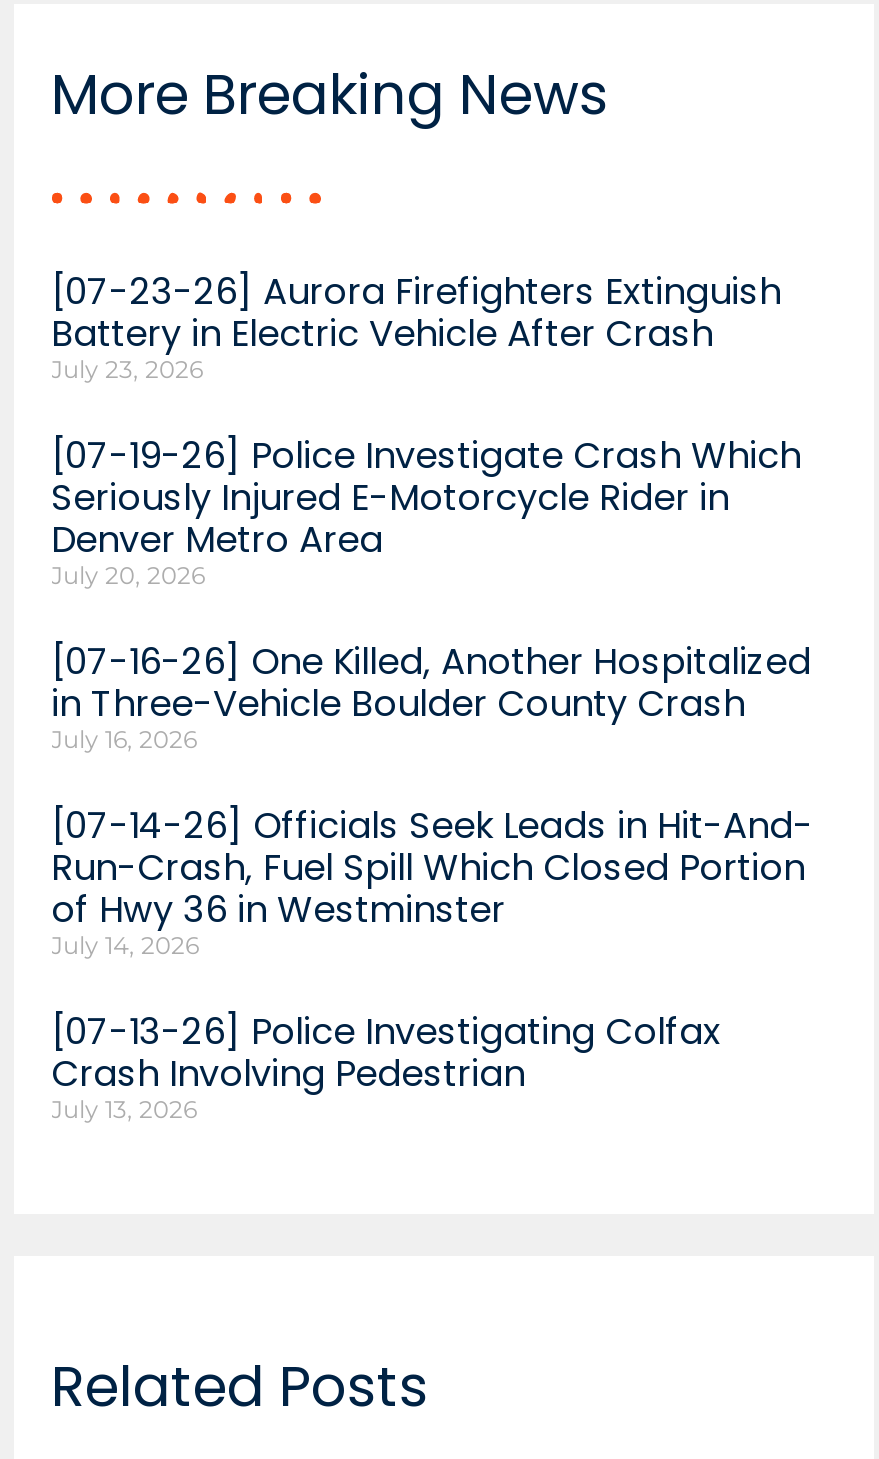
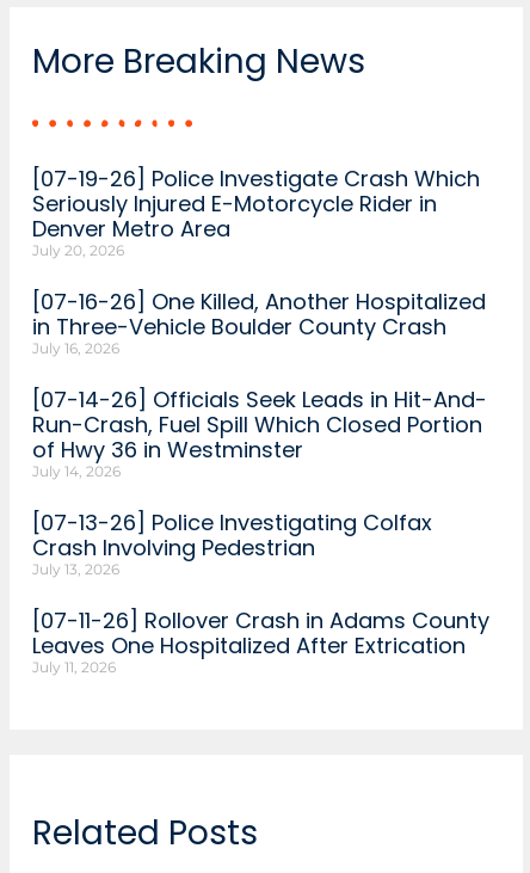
- [07-23-26] Aurora Firefighters Extinguish
- Battery in Electric Vehicle After Crash
- July 23, 2026

moved up: [07-19-26] Police Investigate Crash Which | Seriously Injured E-Motorcycle Rider in | Denver Metro Area | ... | Crash Involving Pedestrian | July 13, 2026

+ [07-11-26] Rollover Crash in Adams County
+ Leaves One Hospitalized After Extrication
+ July 11, 2026
